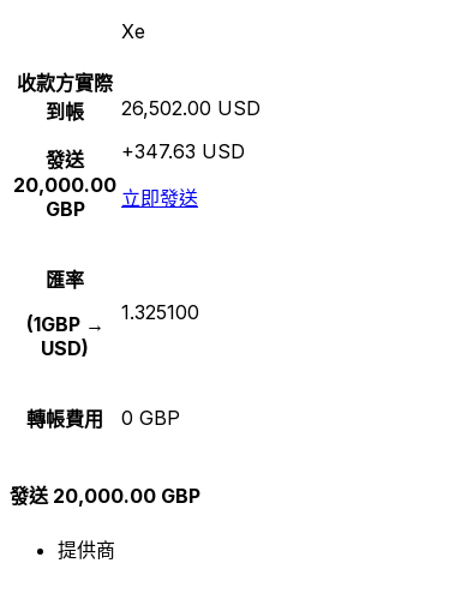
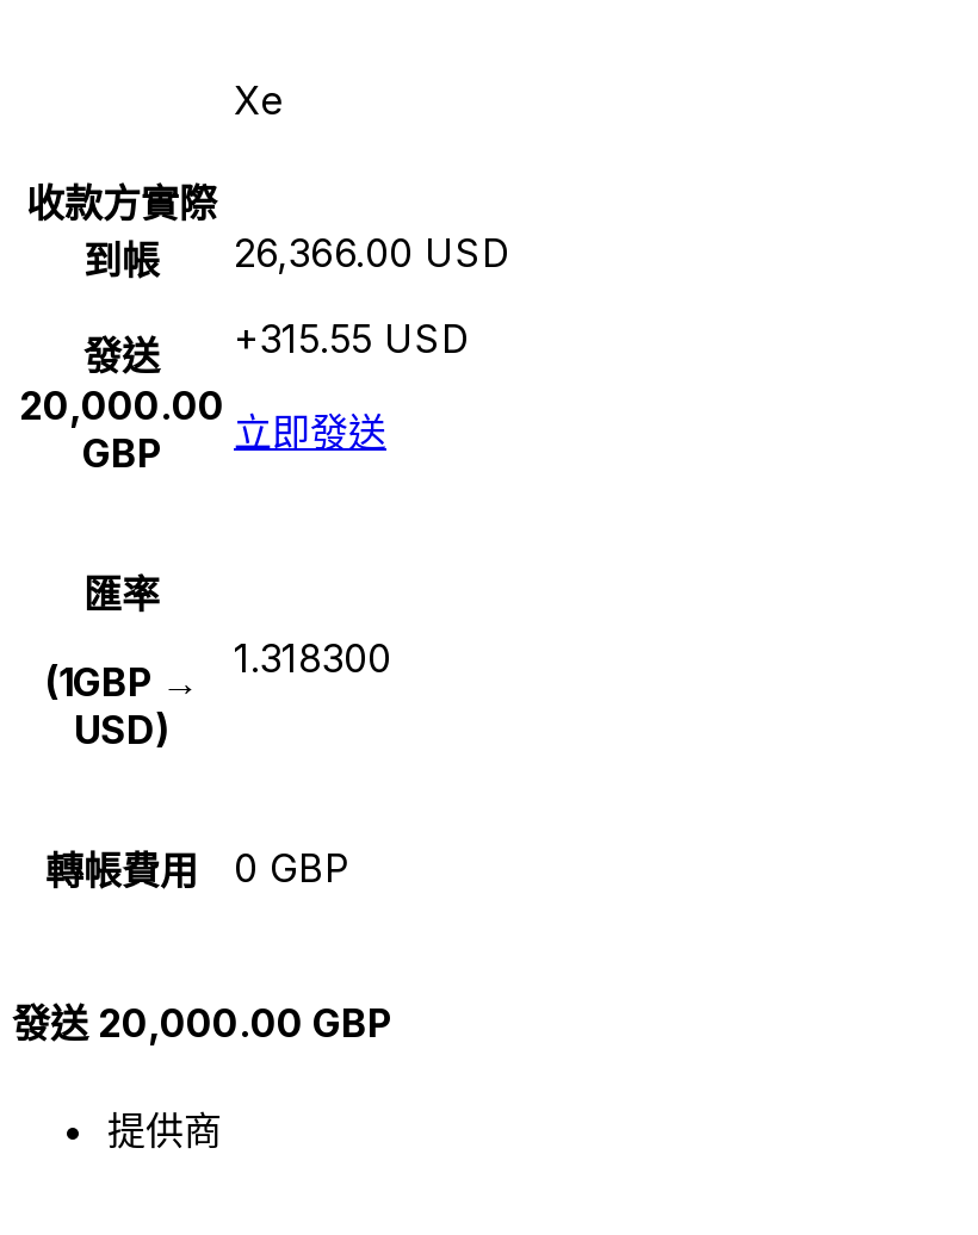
- 到帳 26,502.00 USD
+ 到帳 26,366.00 USD

- 發送 +347.63 USD
+ 發送 +315.55 USD

- 1.325100
+ 1.318300
